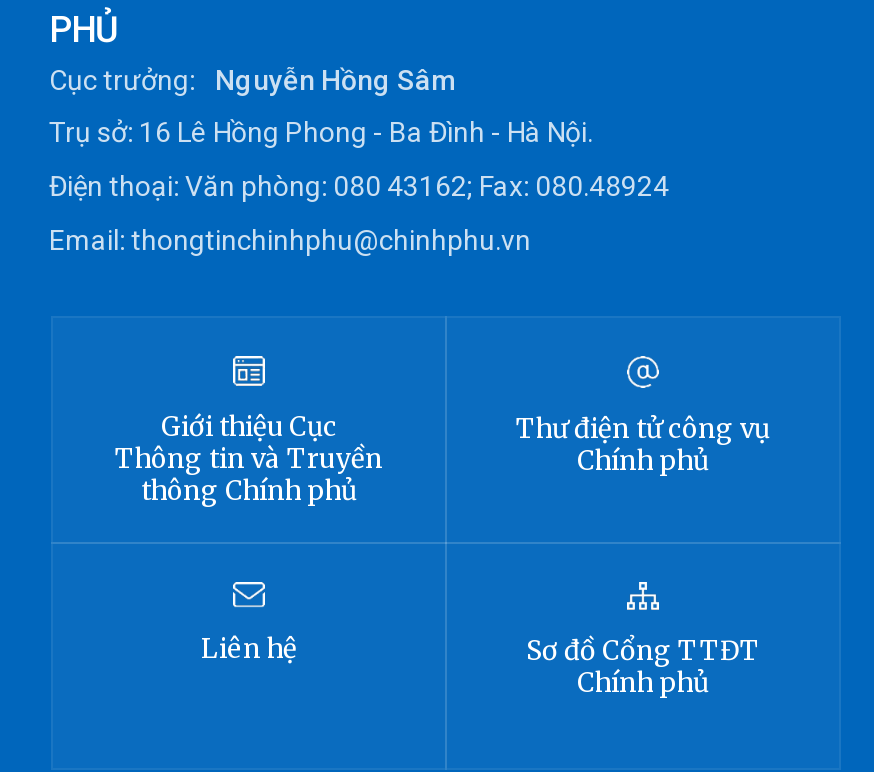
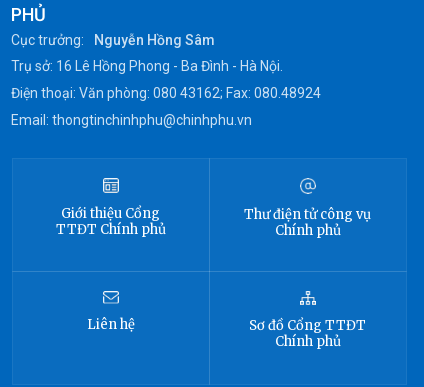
- Giới thiệu Cục
- Thông tin và Truyền
- thông Chính phủ
+ Giới thiệu Cổng
+ TTĐT Chính phủ
